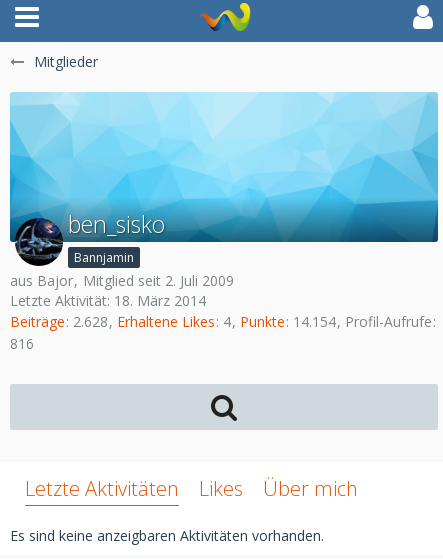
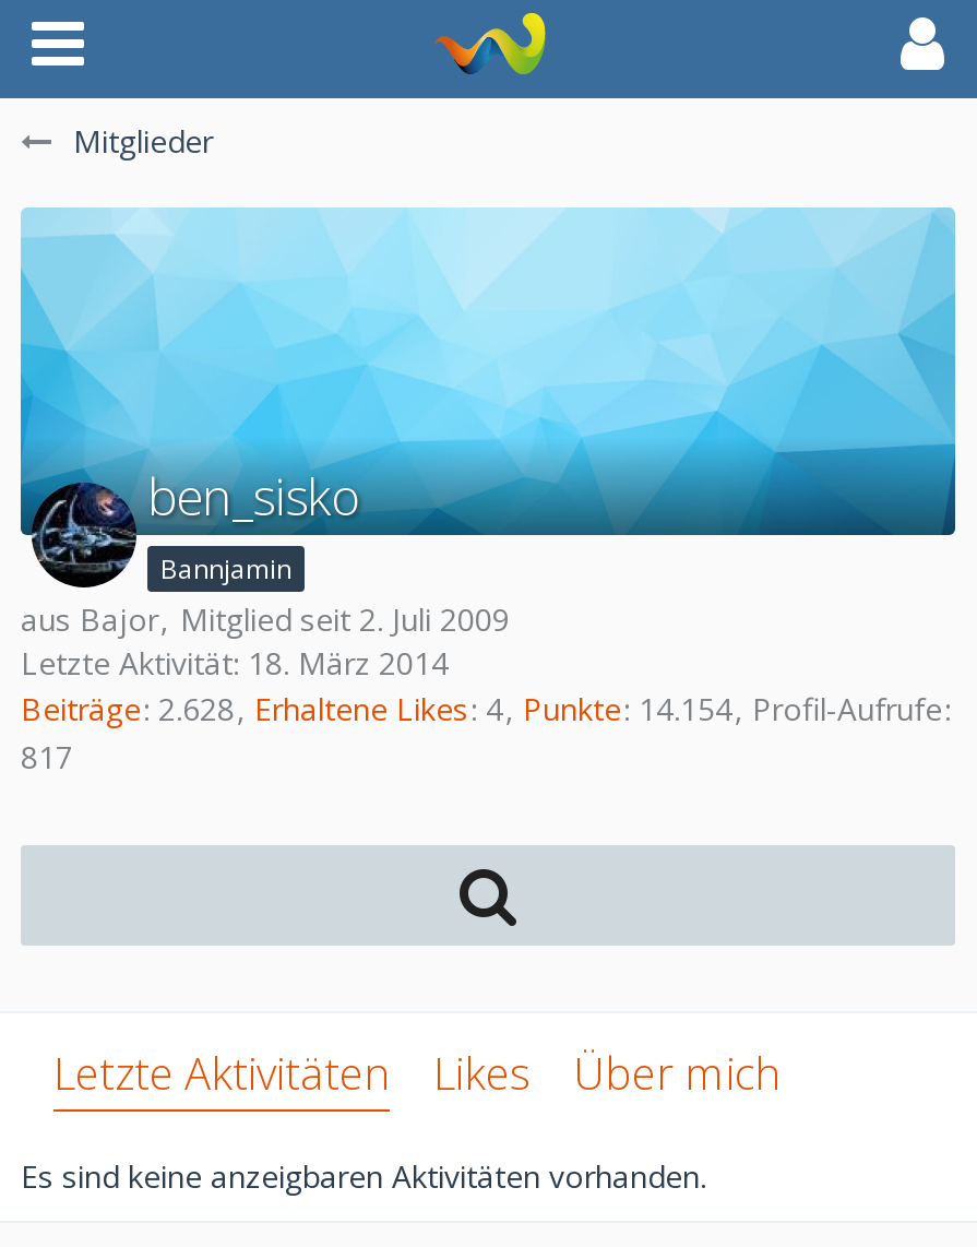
- 816
+ 817
